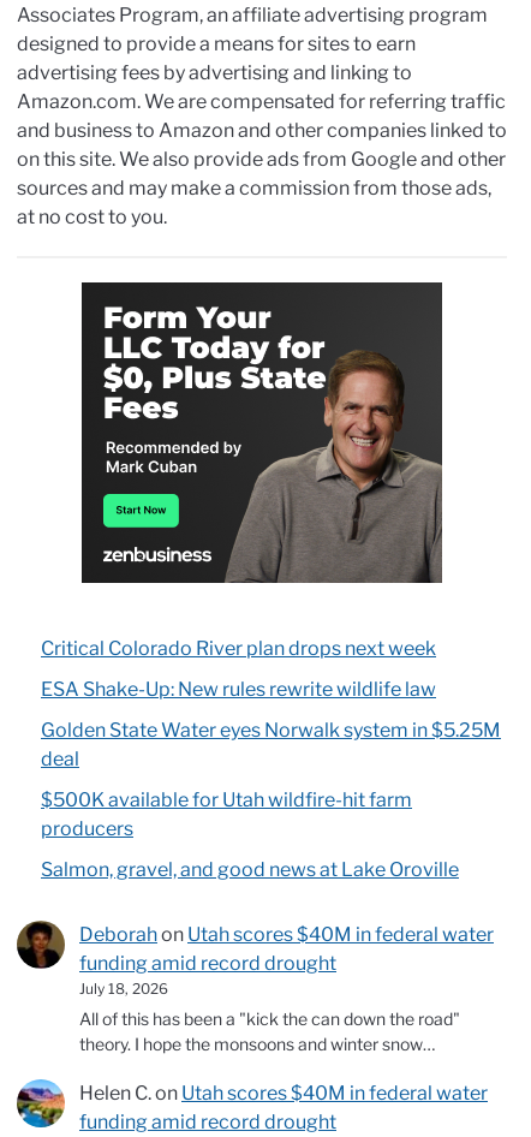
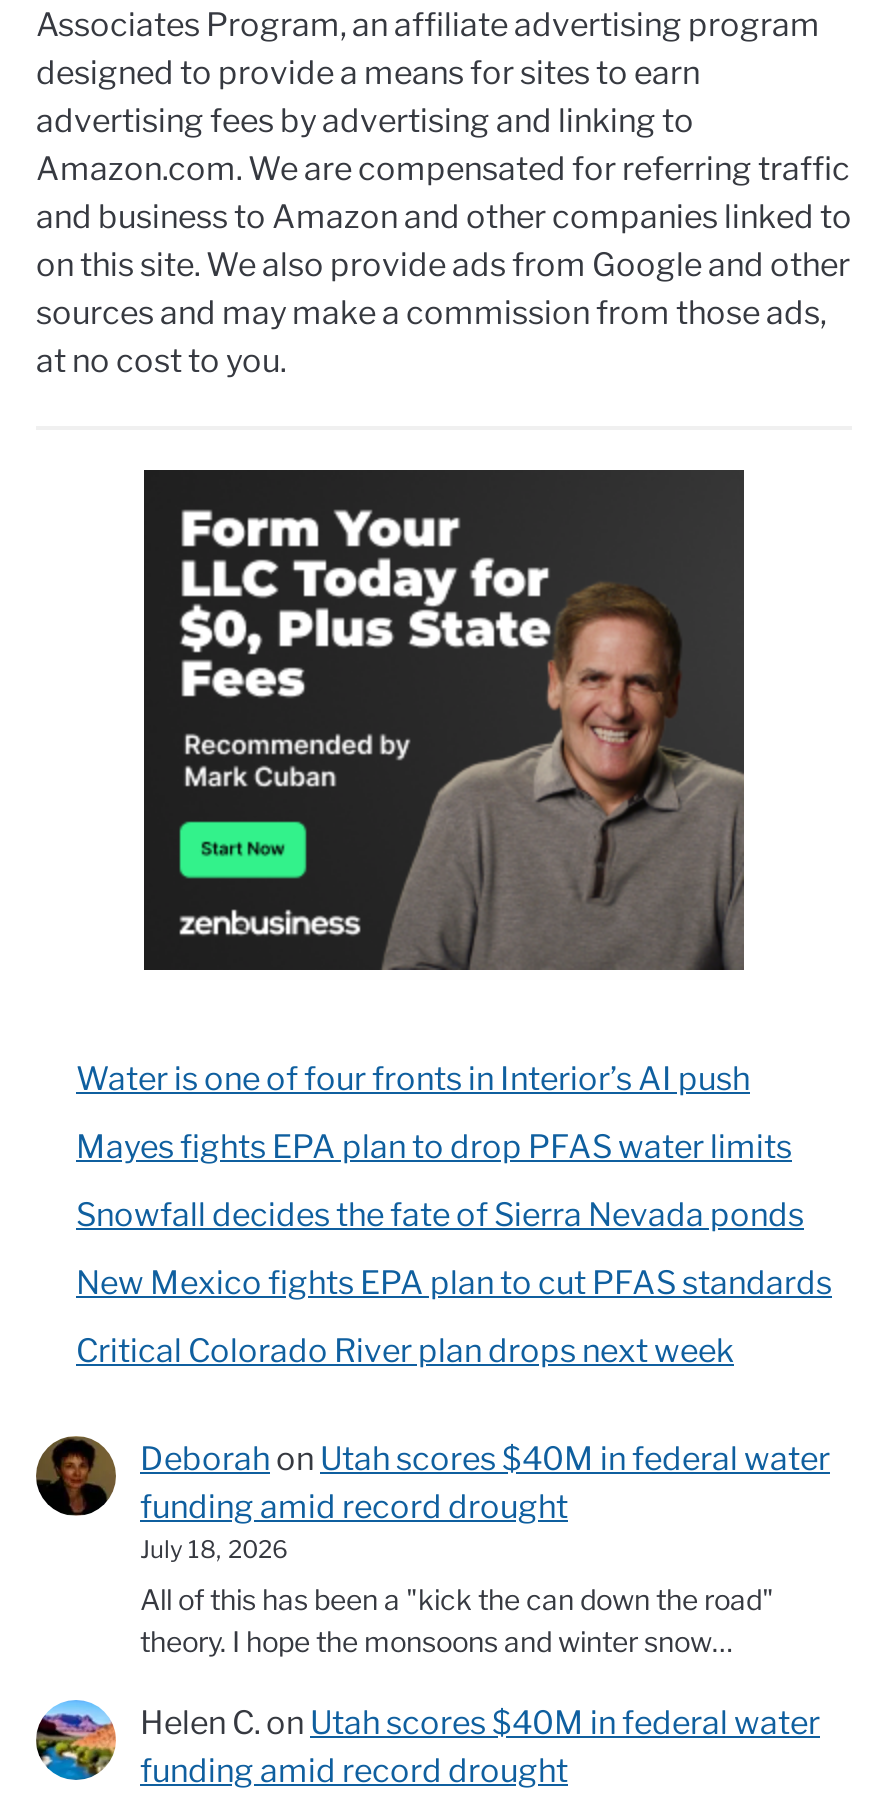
+ Water is one of four fronts in Interior’s AI push
+ Mayes fights EPA plan to drop PFAS water limits
+ Snowfall decides the fate of Sierra Nevada ponds
+ New Mexico fights EPA plan to cut PFAS standards

moved down: Critical Colorado River plan drops next week

- ESA Shake-Up: New rules rewrite wildlife law
- Golden State Water eyes Norwalk system in $5.25M
- deal
- $500K available for Utah wildfire-hit farm
- producers
- Salmon, gravel, and good news at Lake Oroville
